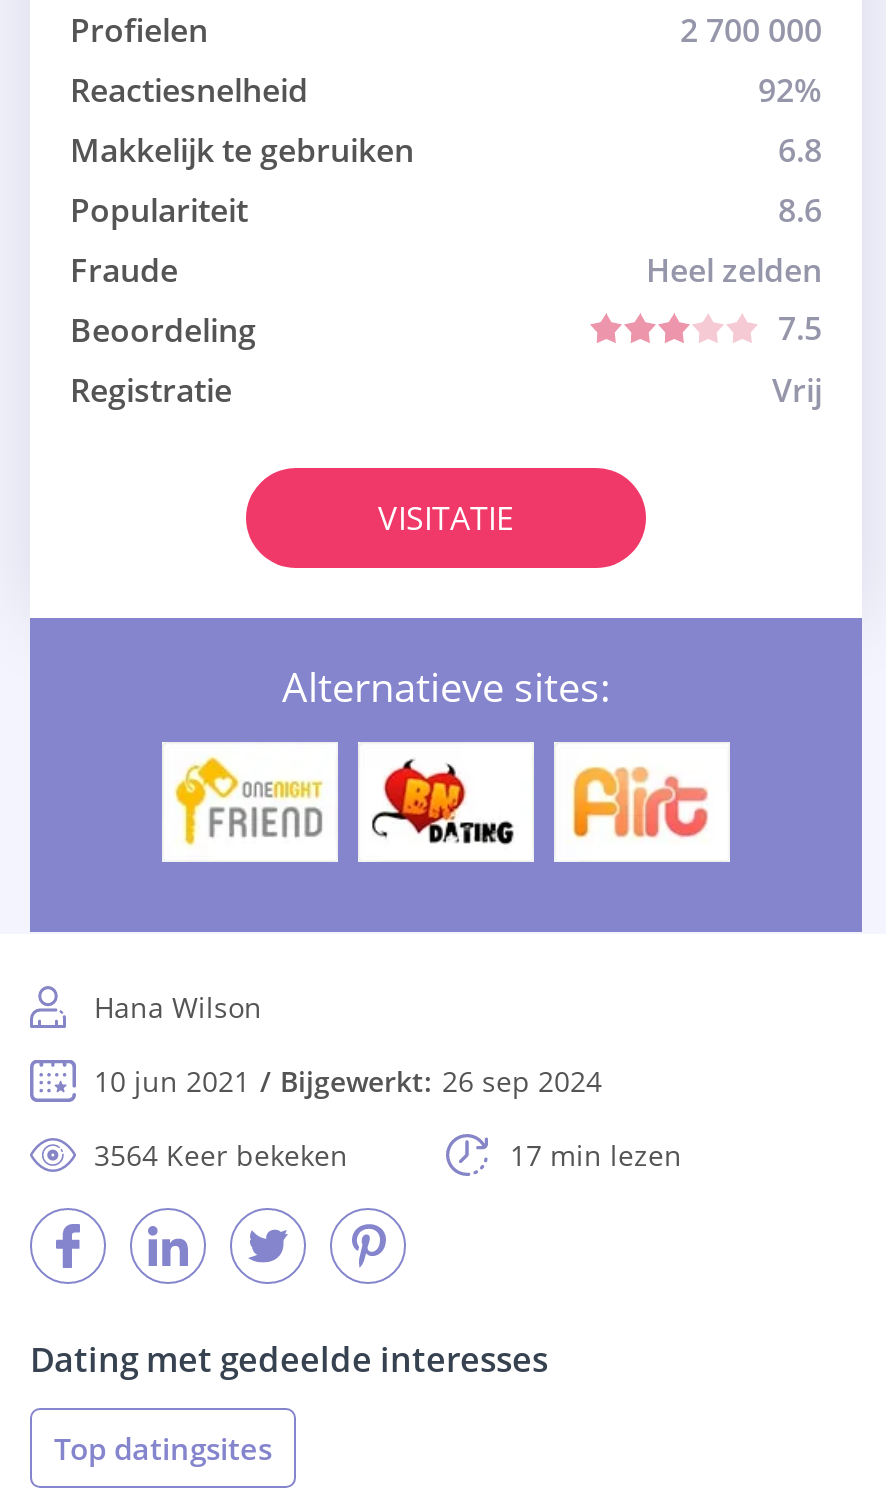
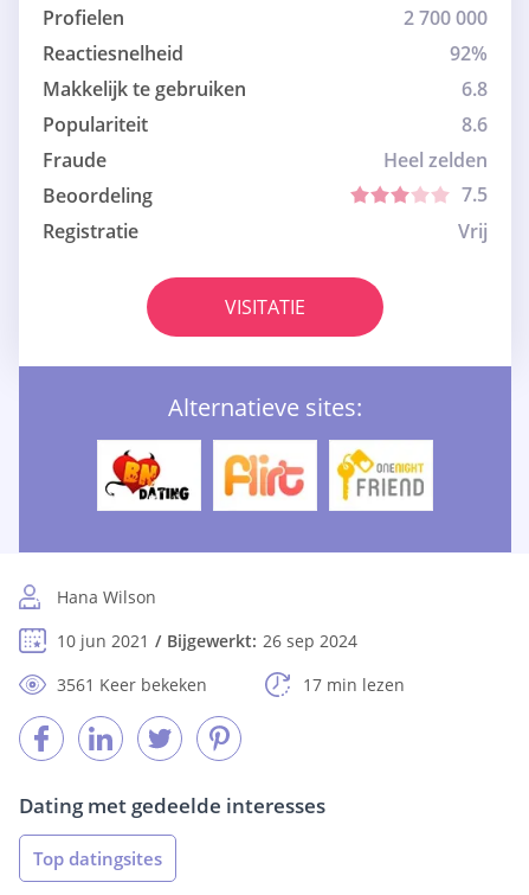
- [image]
+ [image]

- [image]
+ [image]

- [image]
+ [image]

- 3564 Keer bekeken
+ 3561 Keer bekeken
